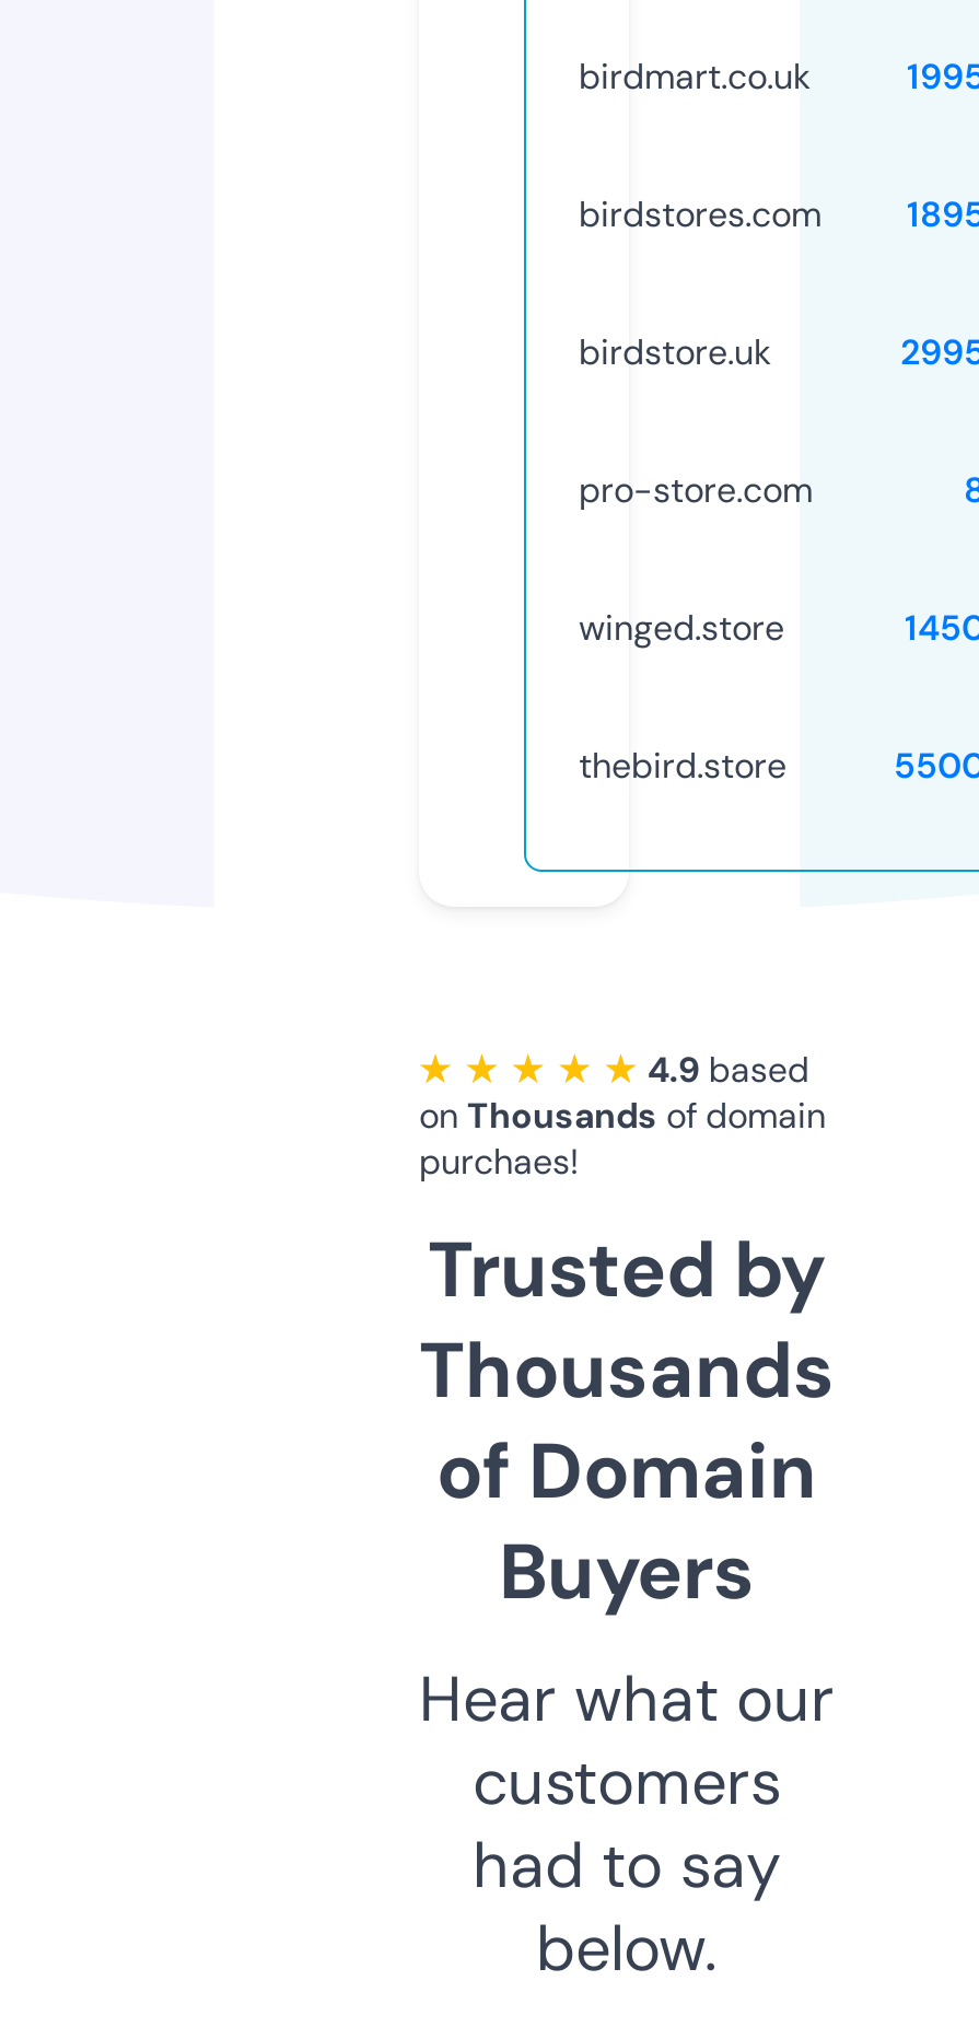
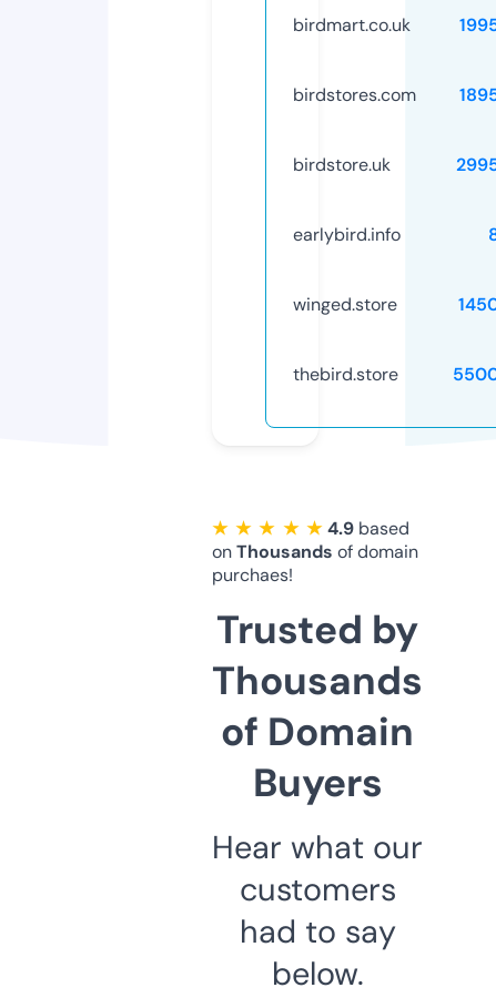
- pro-store.com
+ earlybird.info
